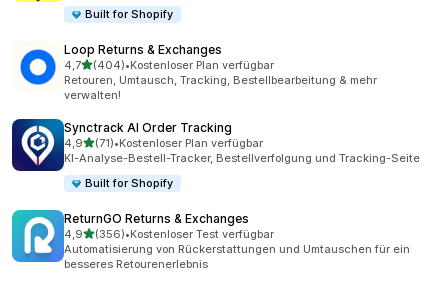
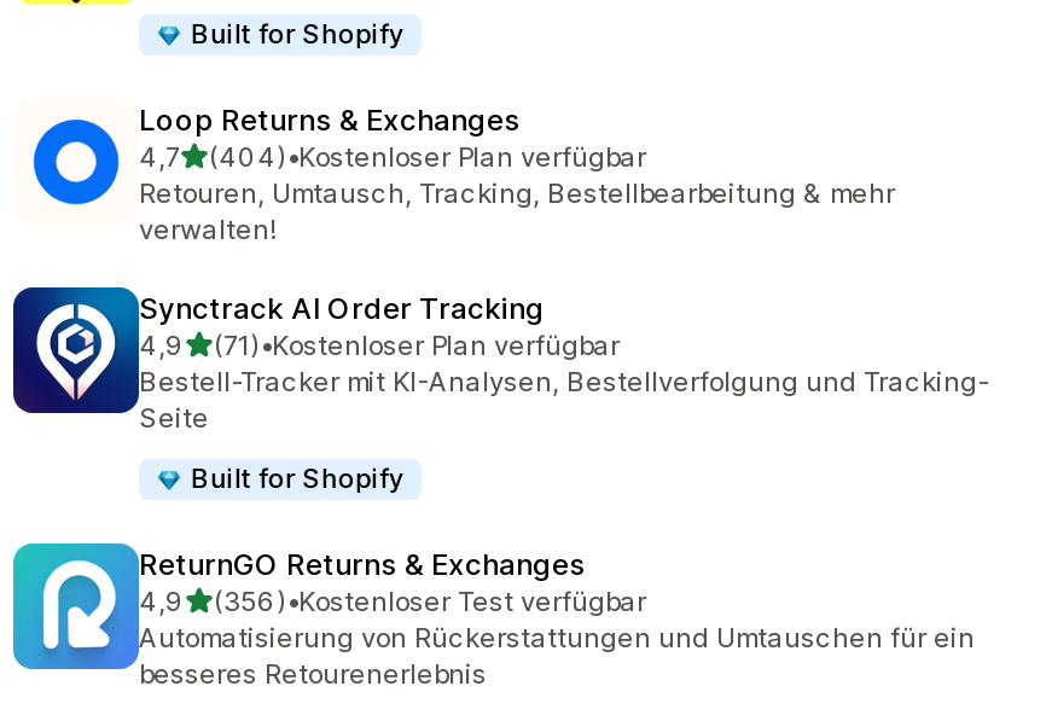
- KI-Analyse-Bestell-Tracker, Bestellverfolgung und Tracking-Seite
+ Bestell-Tracker mit KI-Analysen, Bestellverfolgung und Tracking-
+ Seite
